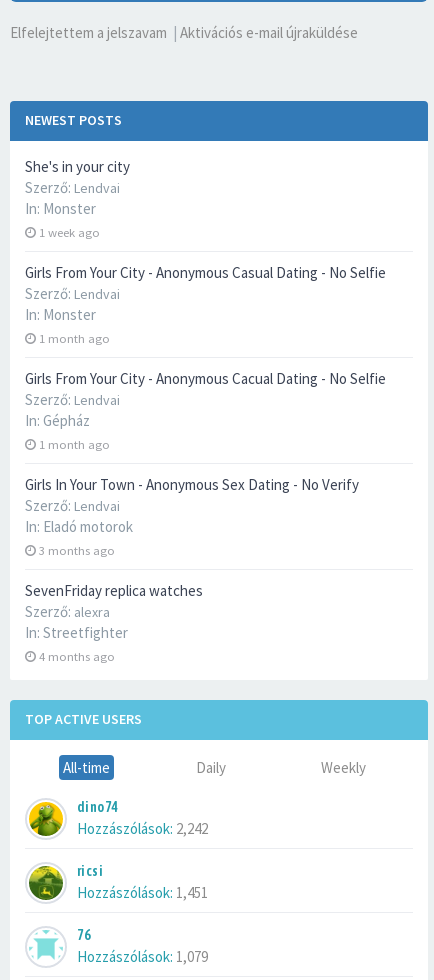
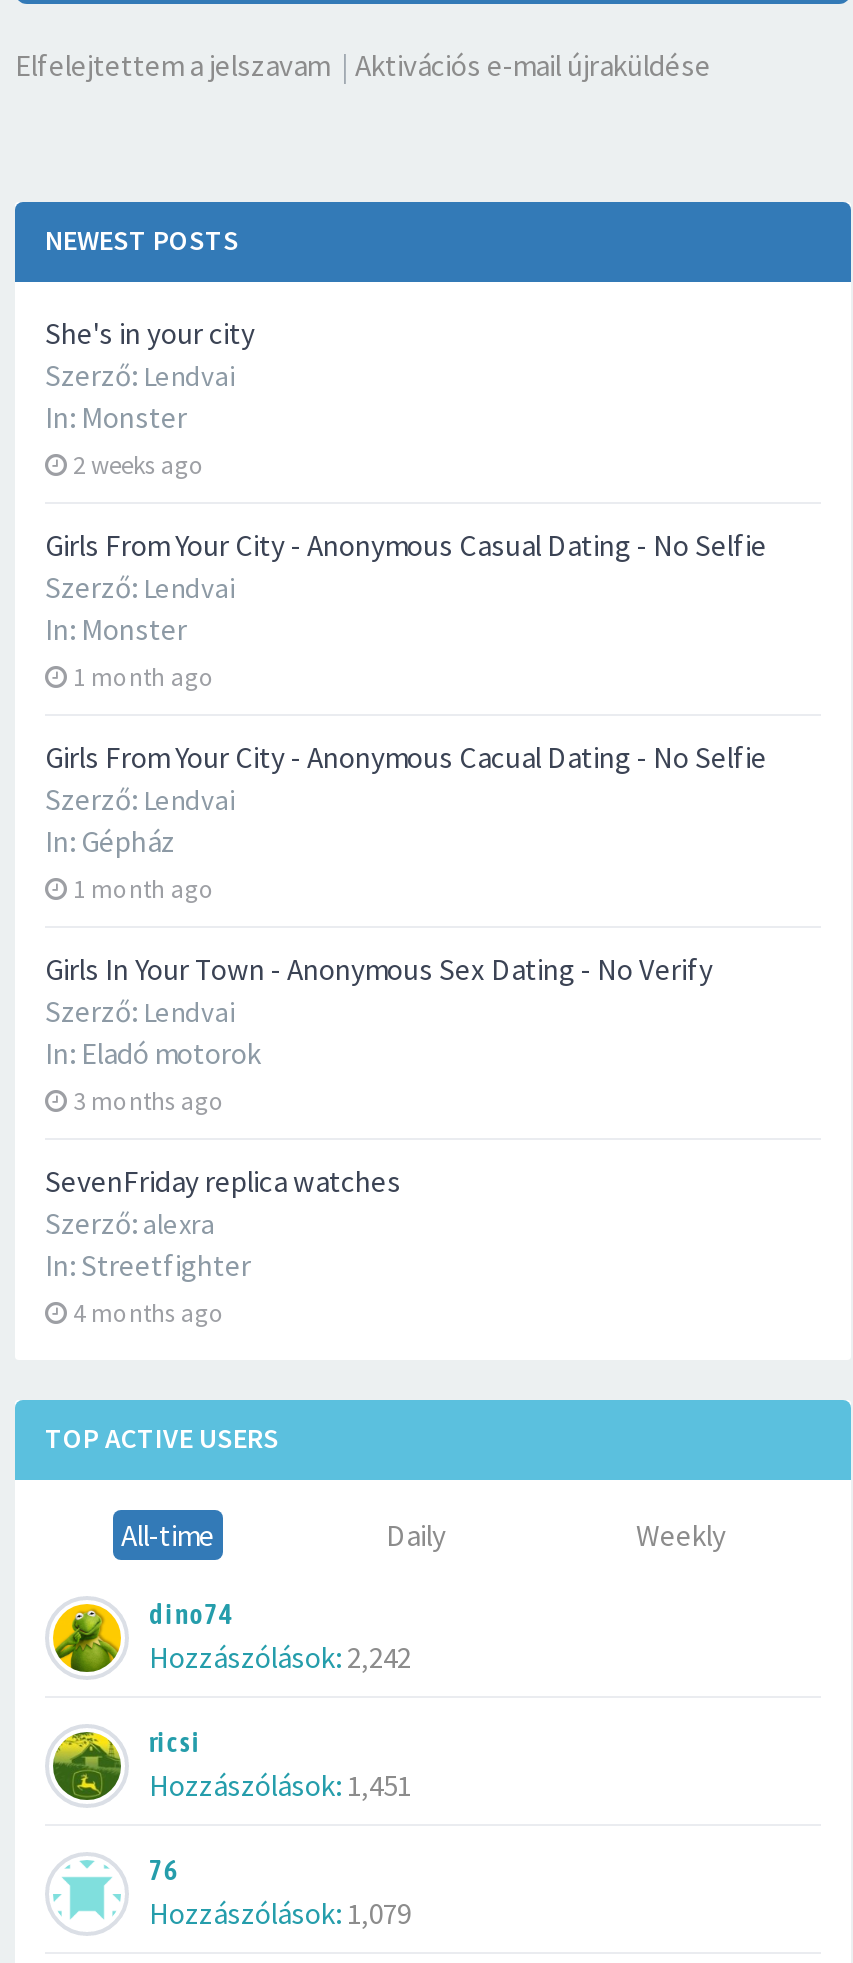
- 1 week ago
+ 2 weeks ago
